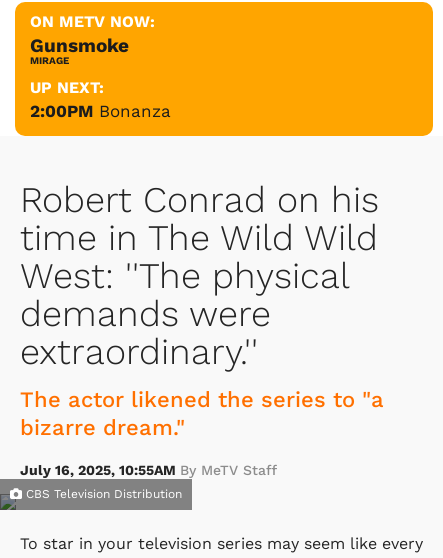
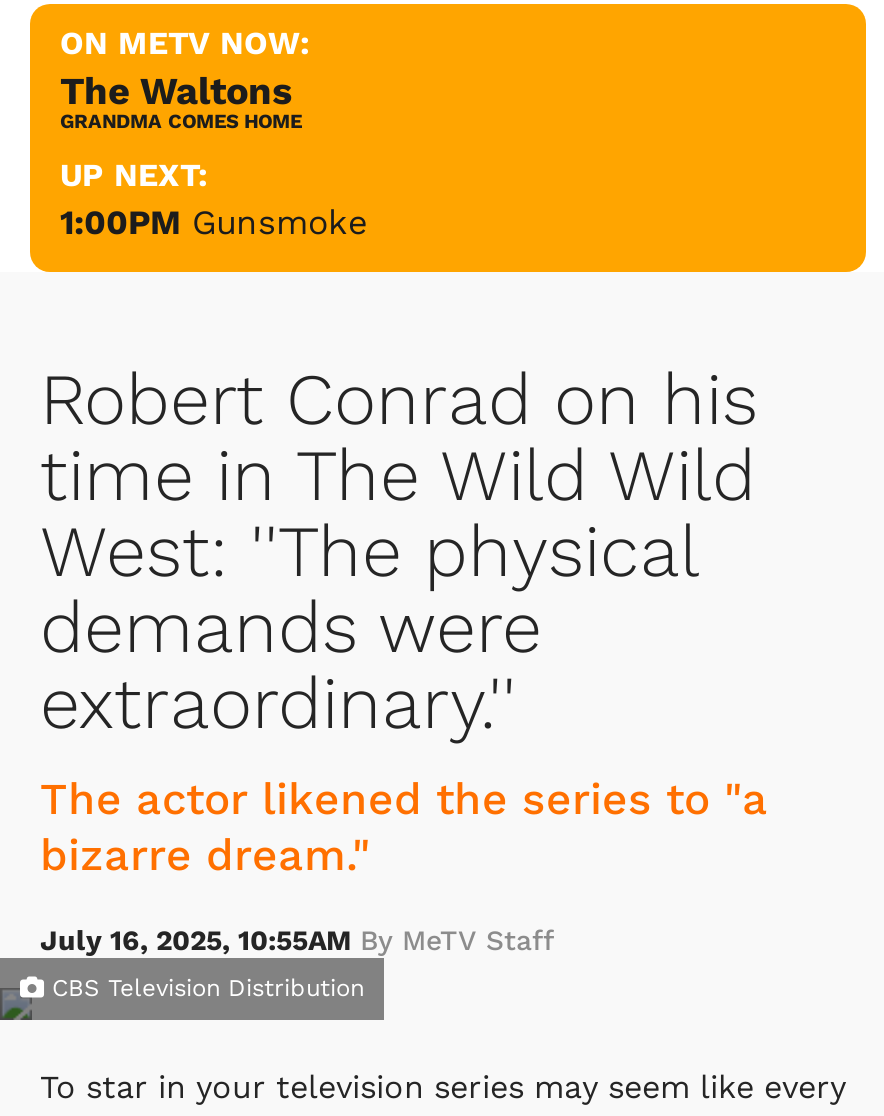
- Gunsmoke
- MIRAGE
+ The Waltons
+ GRANDMA COMES HOME

- 2:00PM Bonanza
+ 1:00PM Gunsmoke
